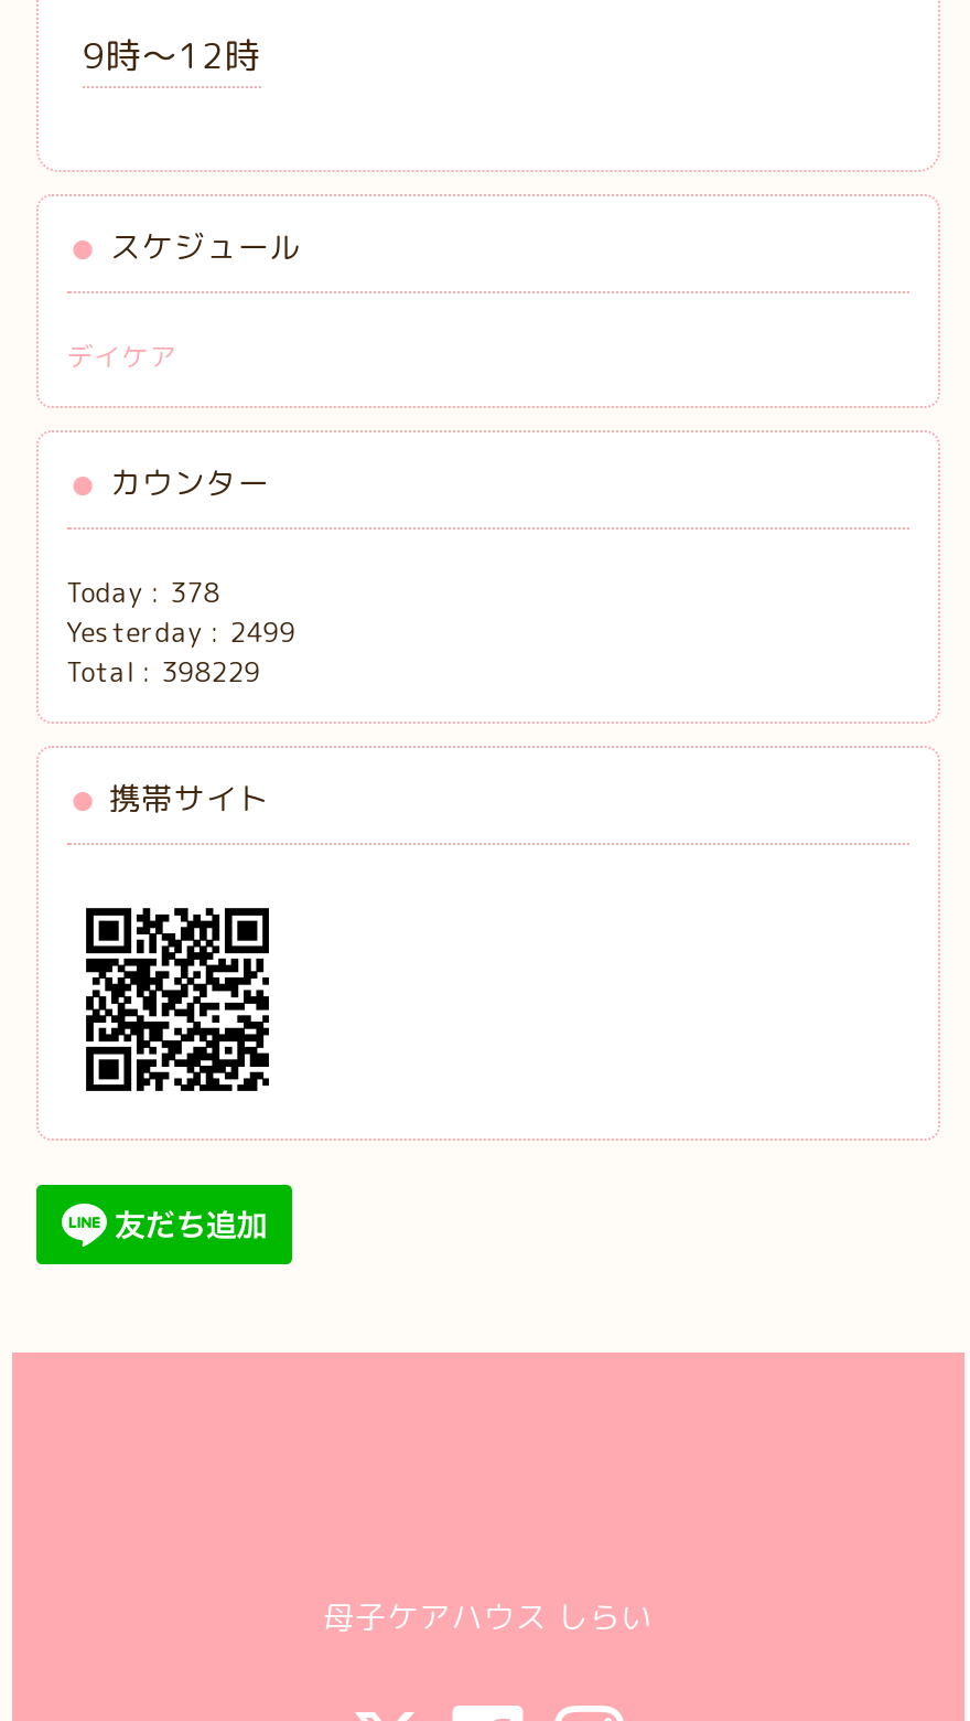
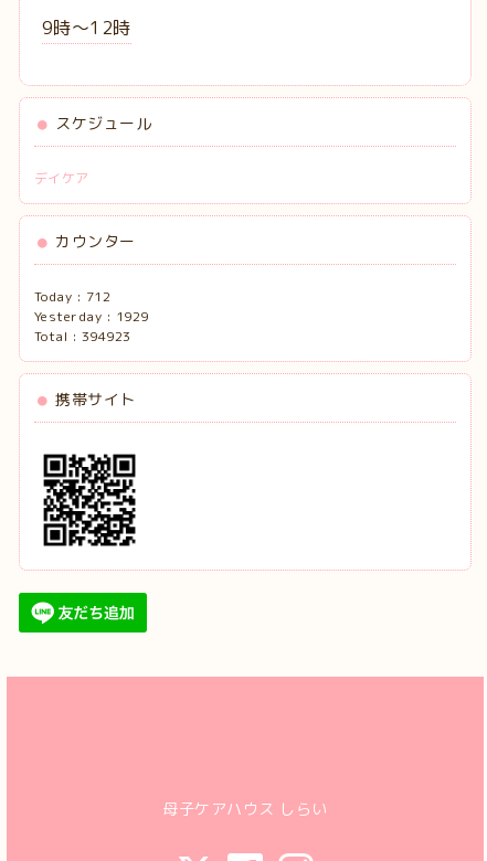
- Today : 378
+ Today : 712

- Yesterday : 2499
+ Yesterday : 1929

- Total : 398229
+ Total : 394923
